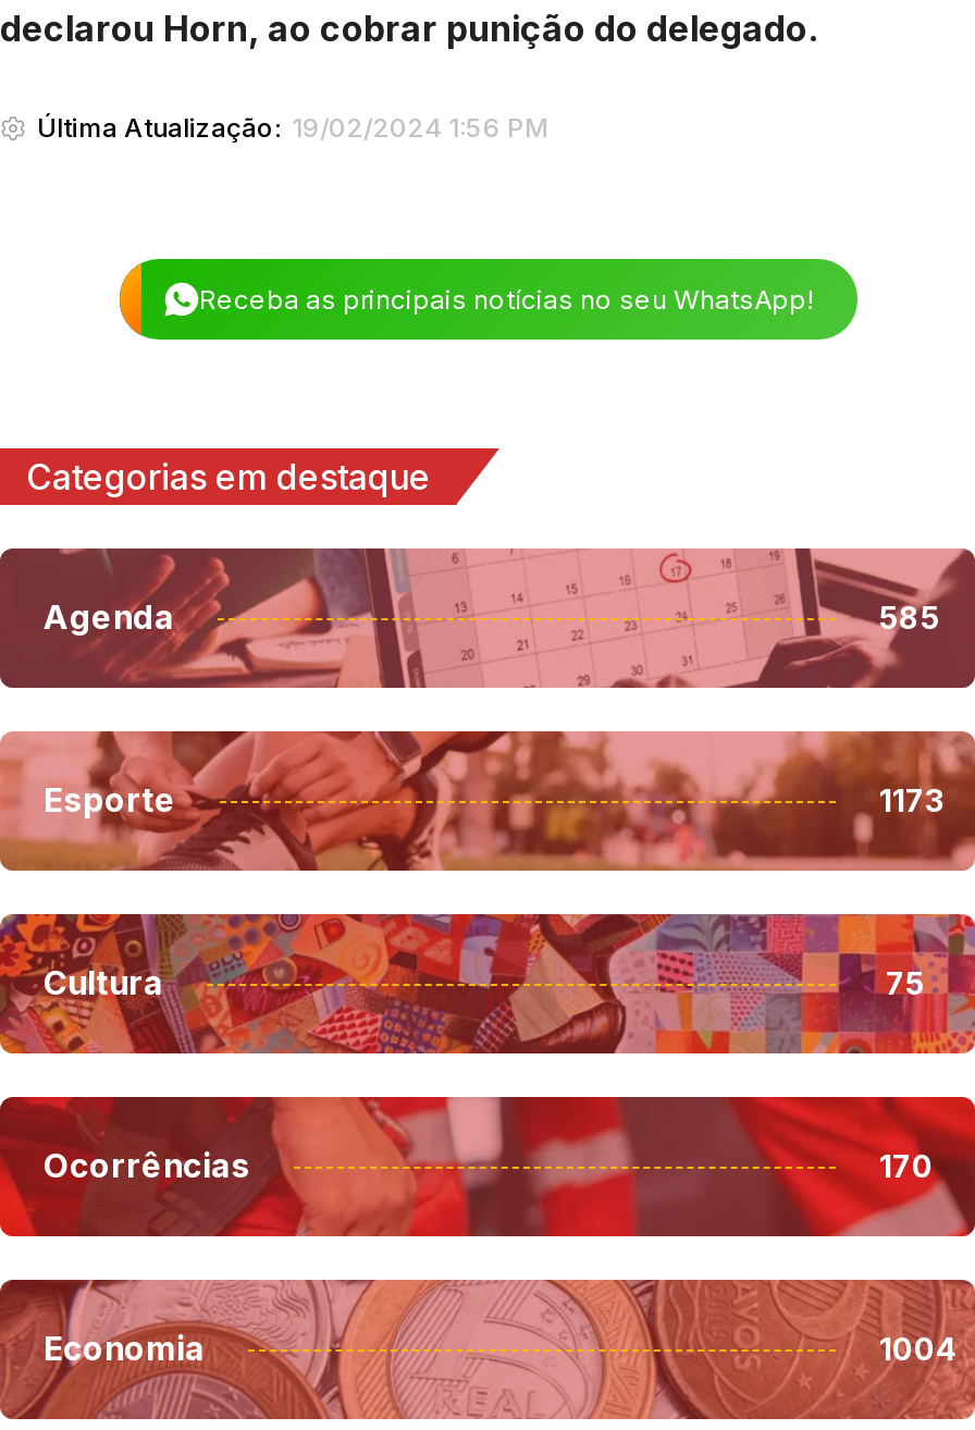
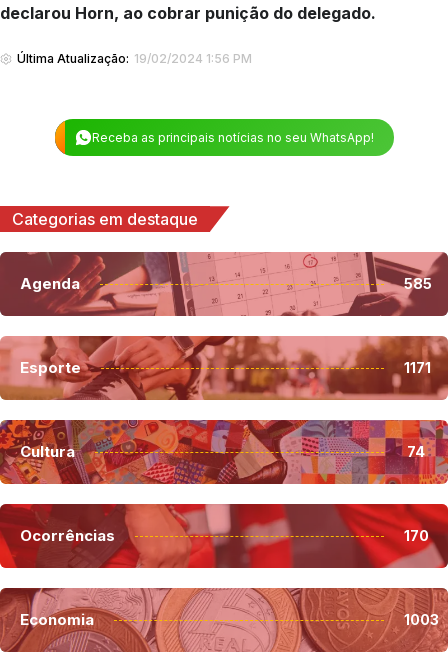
- 1173
+ 1171

- 75
+ 74

- 1004
+ 1003
